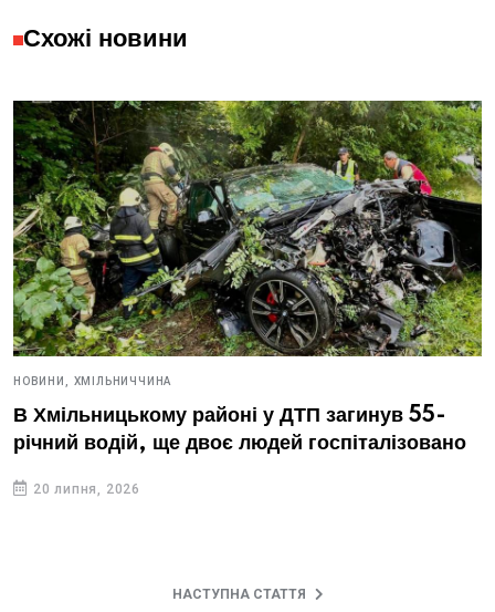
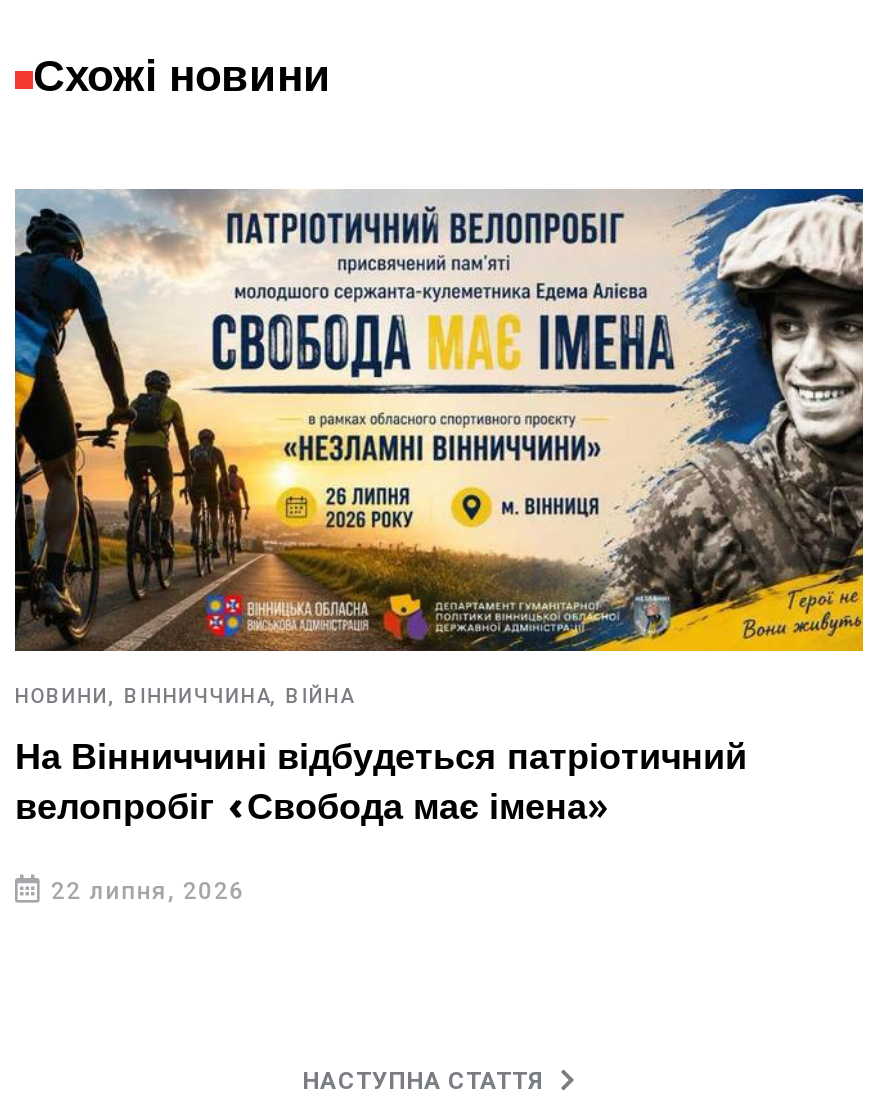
- [image]
- НОВИНИ, ХМІЛЬНИЧЧИНА
+ [image]
+ НОВИНИ, ВІННИЧЧИНА, ВІЙНА

- В Хмільницькому районі у ДТП загинув 55-
- річний водій, ще двоє людей госпіталізовано
+ На Вінниччині відбудеться патріотичний
+ велопробіг «Свобода має імена»

- 20 липня, 2026
+ 22 липня, 2026
